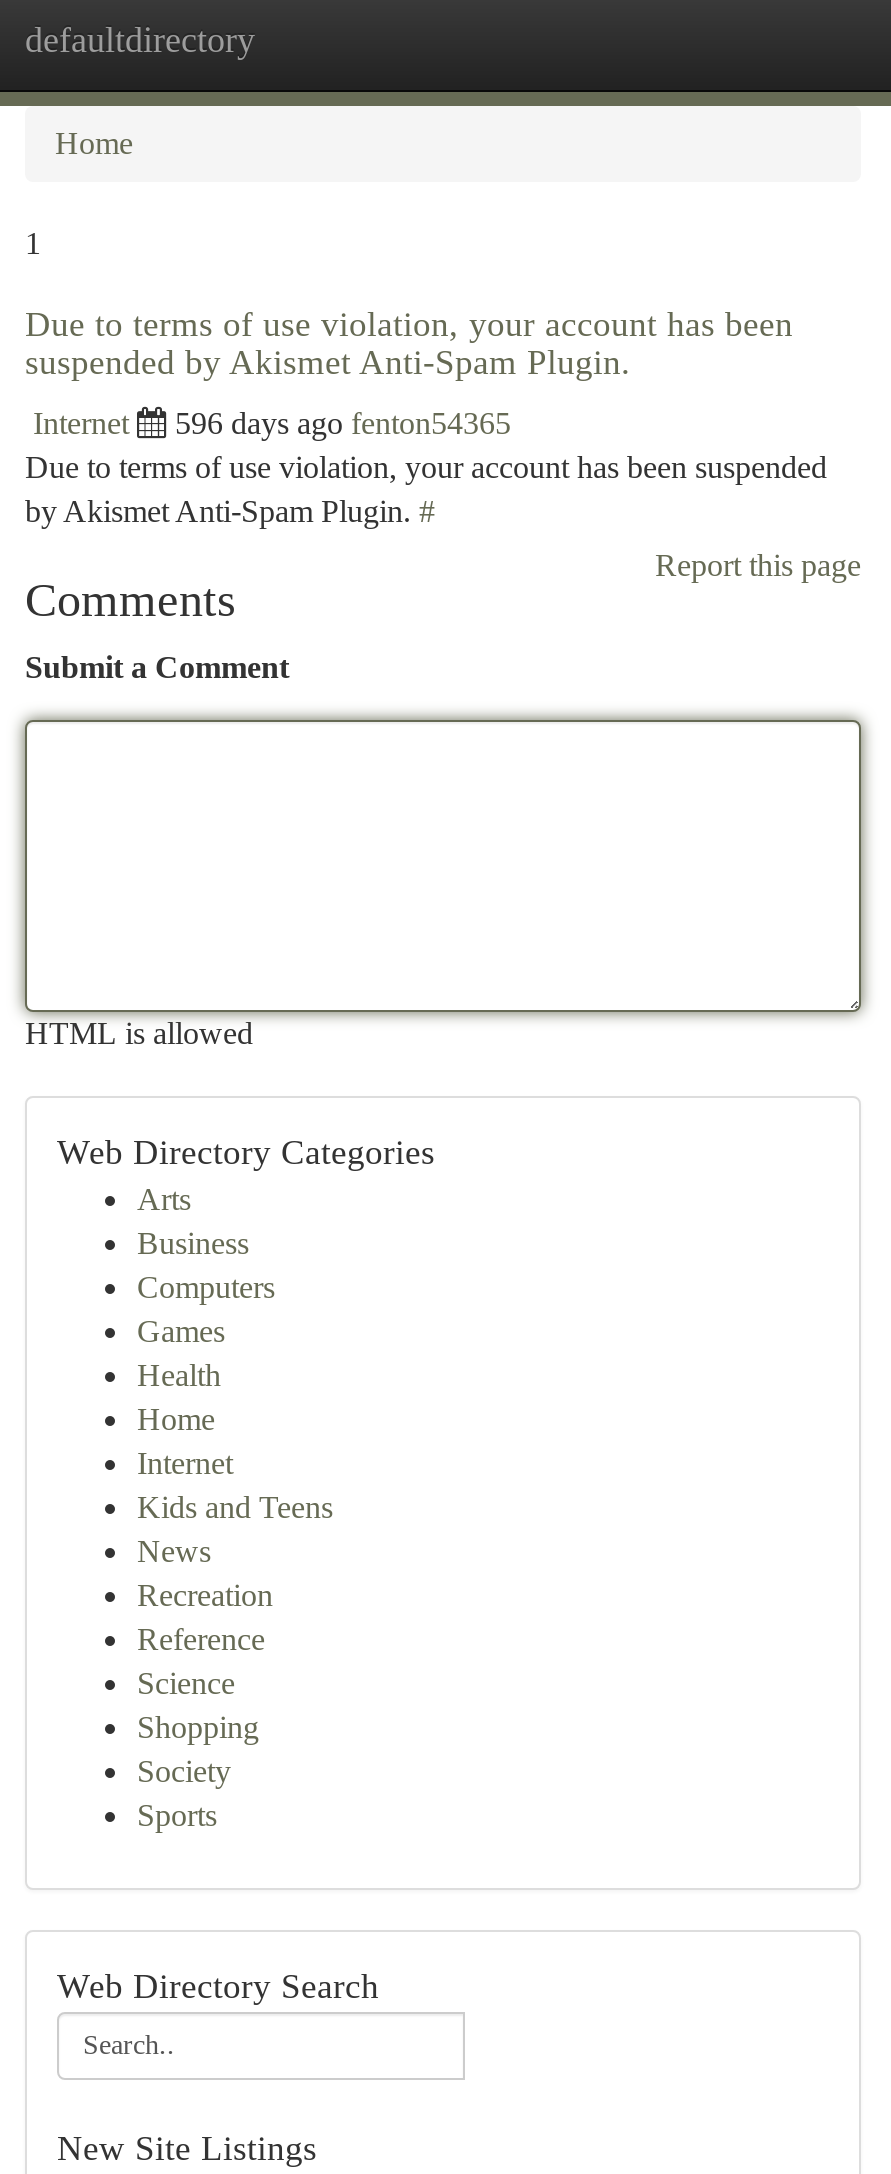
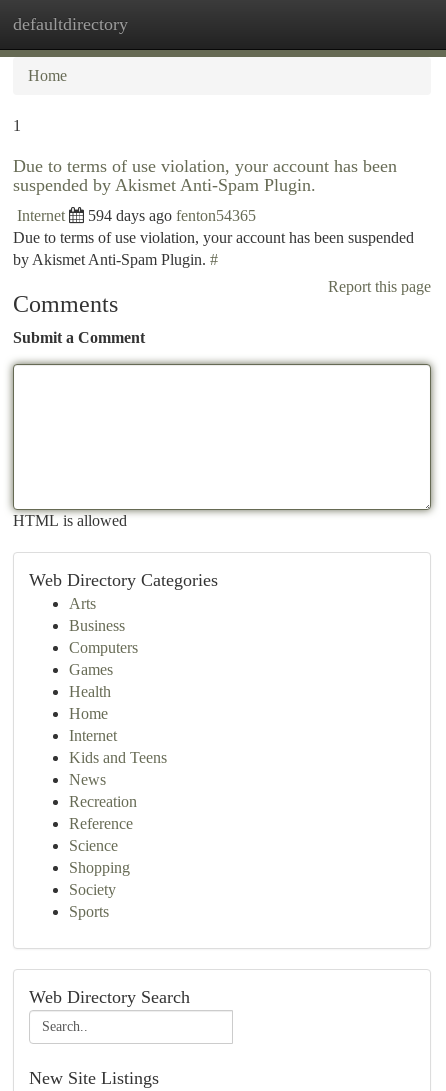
- 596 days ago fenton54365
+ 594 days ago fenton54365
